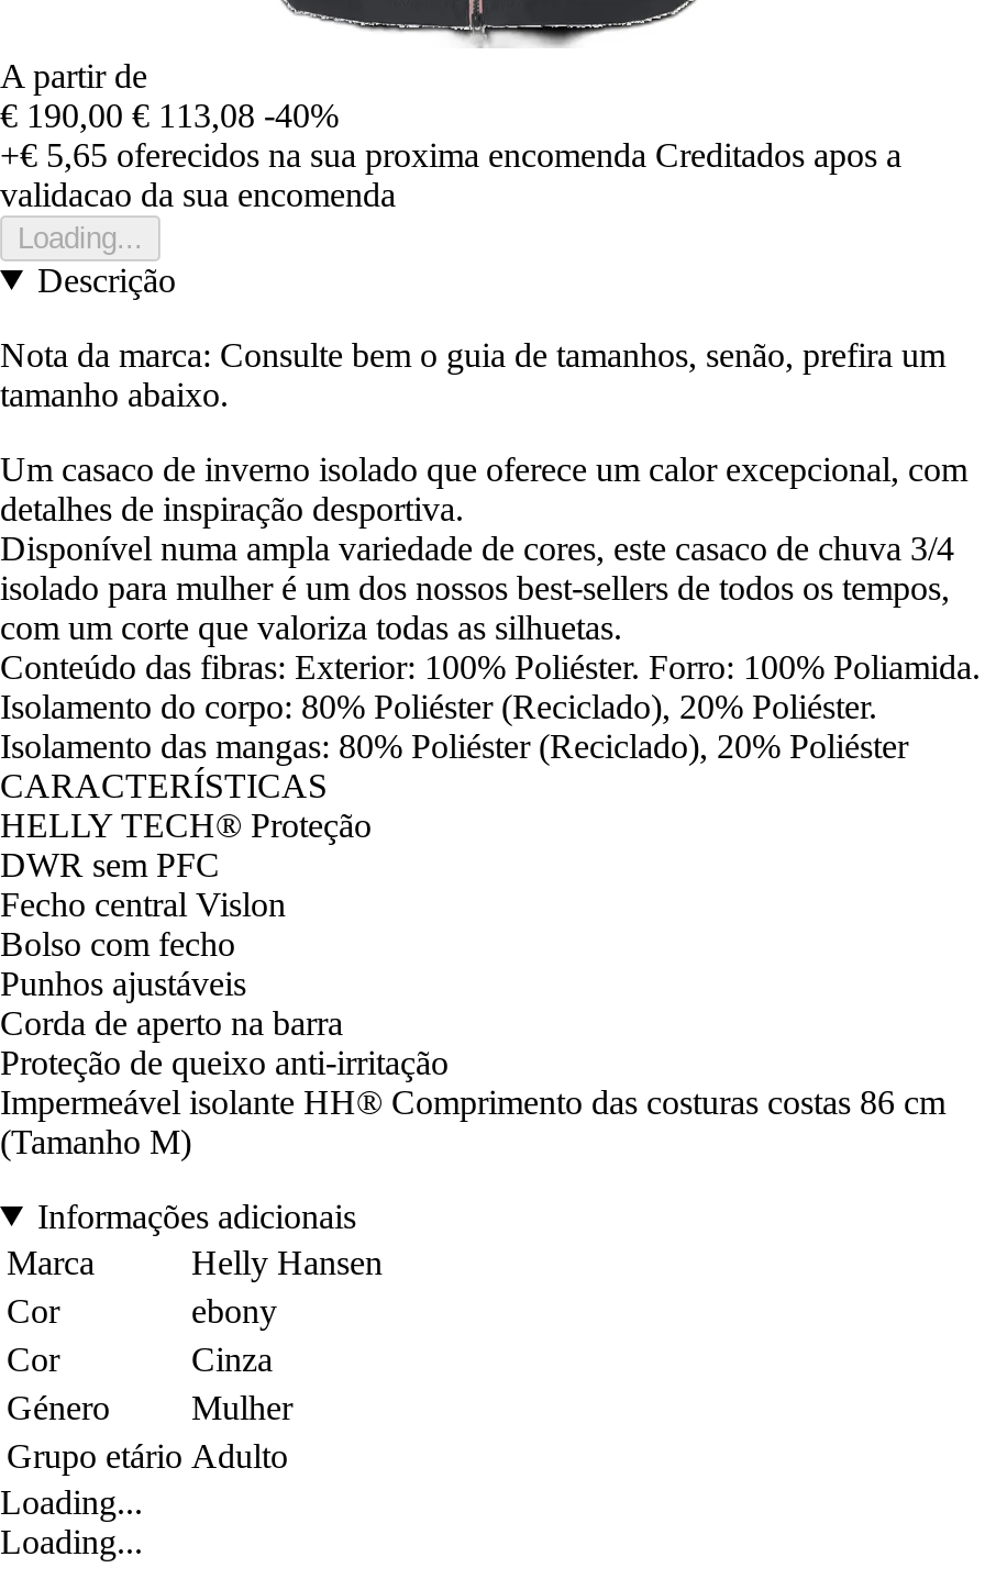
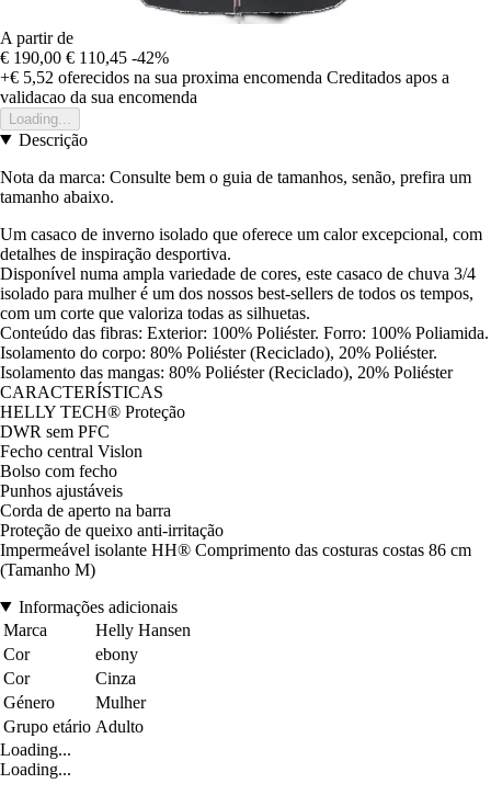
- € 190,00 € 113,08 -40%
+ € 190,00 € 110,45 -42%

- +€ 5,65 oferecidos na sua proxima encomenda Creditados apos a
+ +€ 5,52 oferecidos na sua proxima encomenda Creditados apos a
